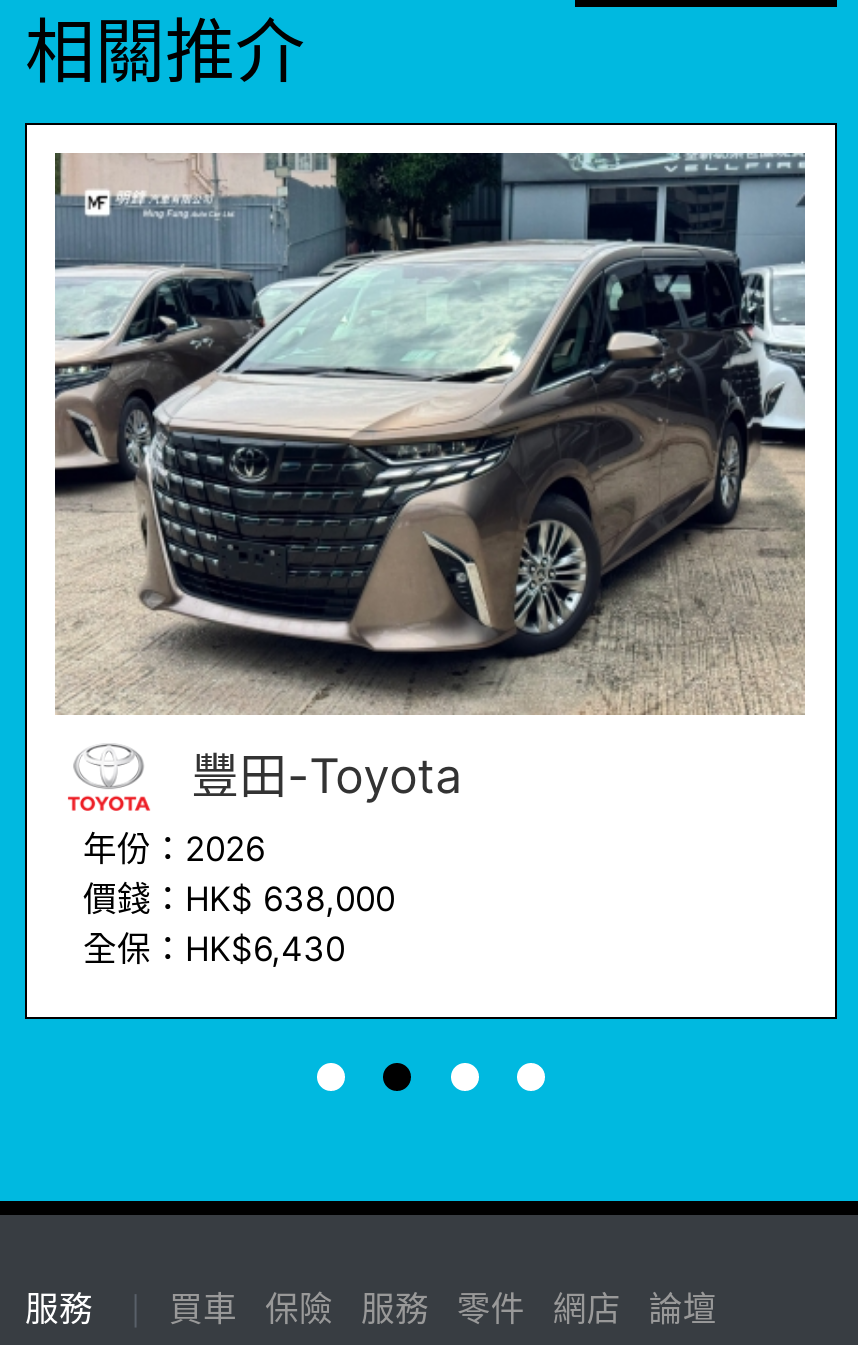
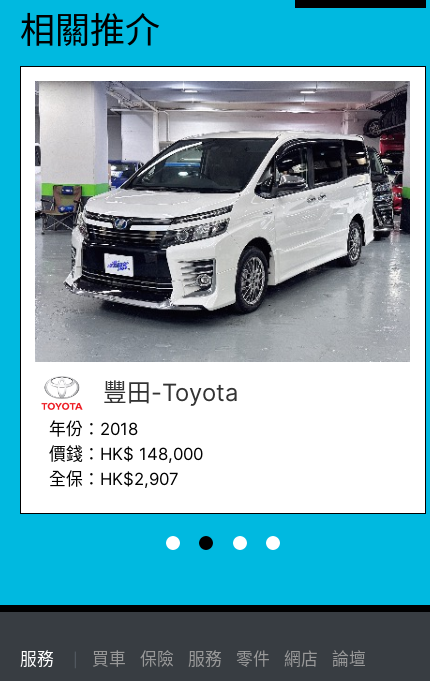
- [image]
+ [image]

- 年份：2026
+ 年份：2018

- 價錢：HK$ 638,000
+ 價錢：HK$ 148,000

- 全保：HK$6,430
+ 全保：HK$2,907
